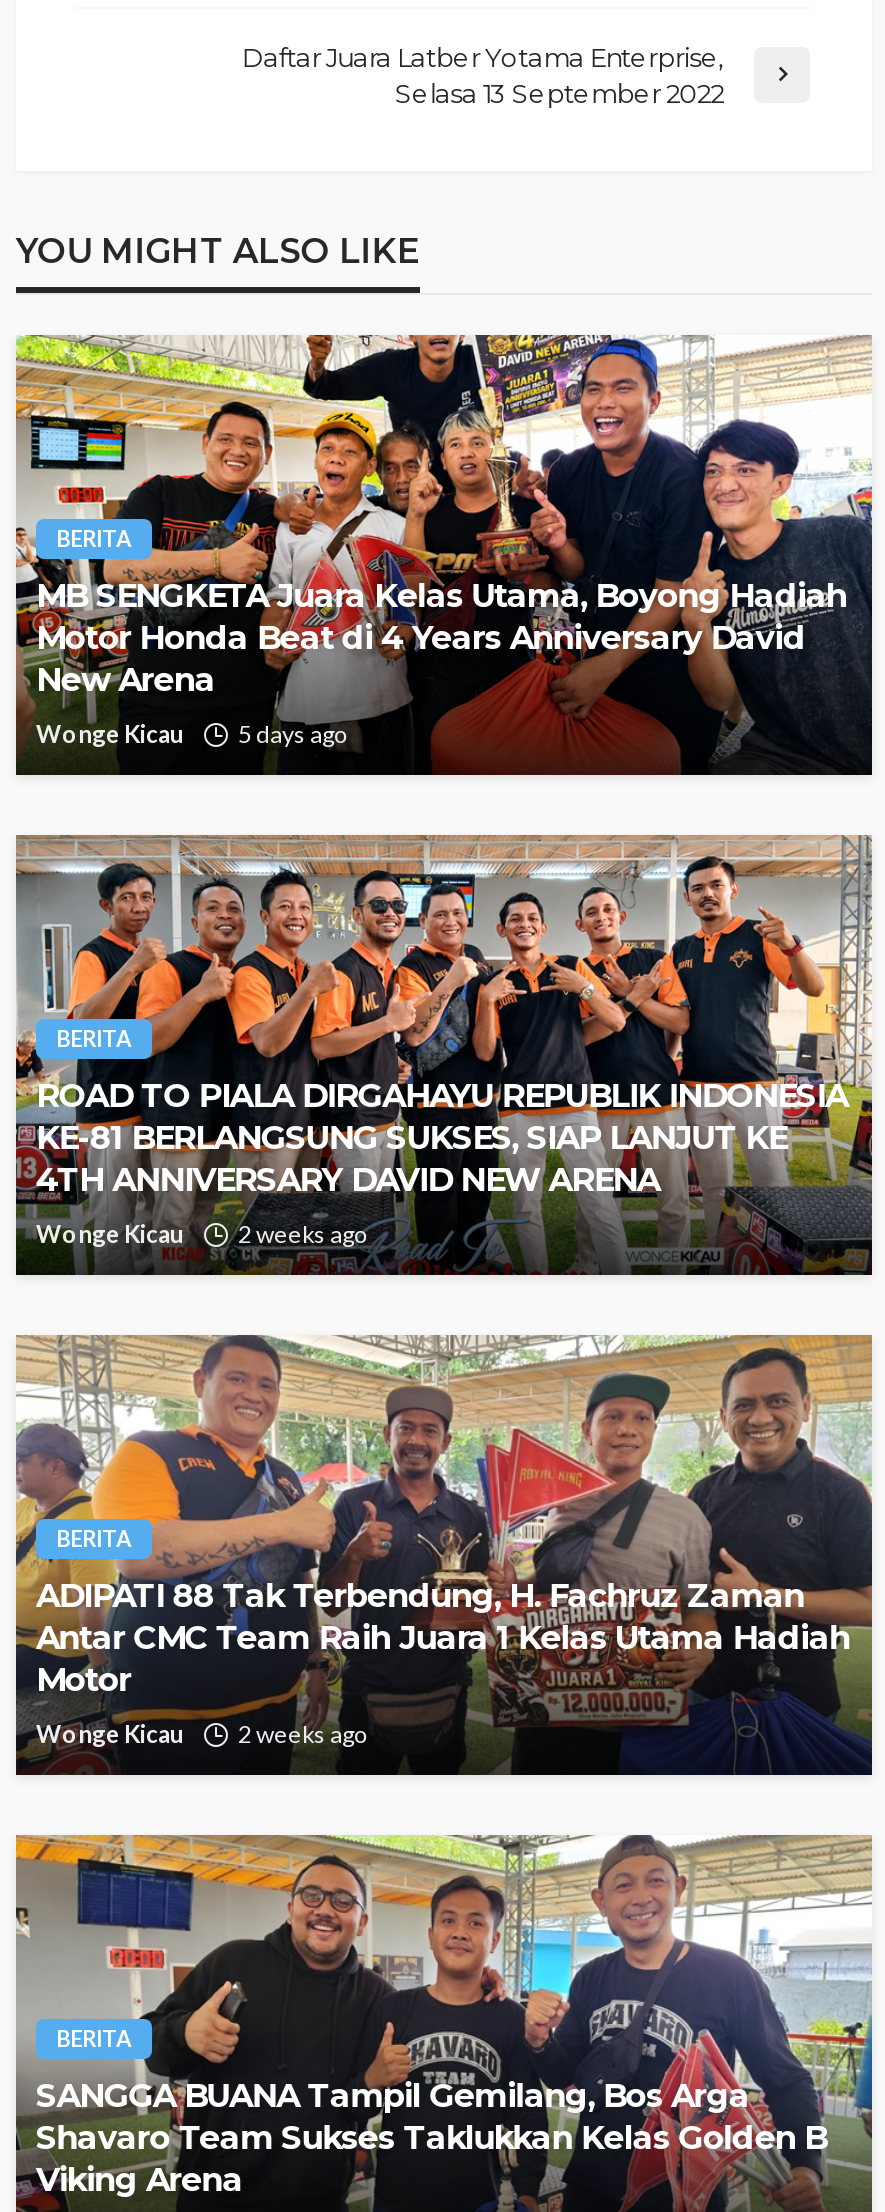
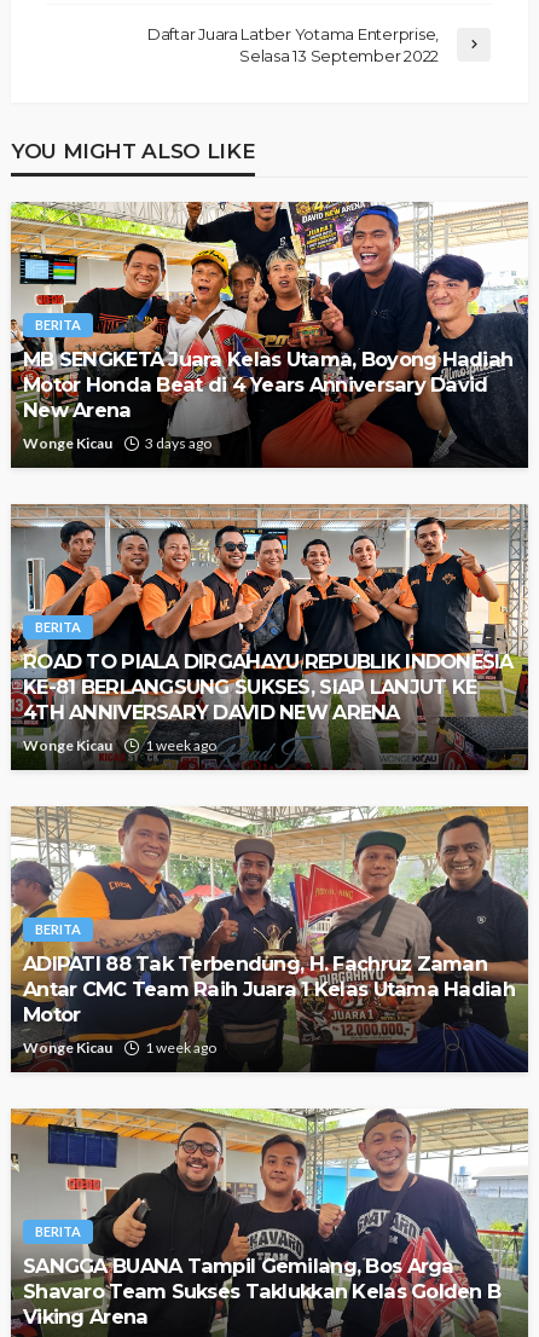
- Wonge Kicau 5 days ago
+ Wonge Kicau 3 days ago

- Wonge Kicau 2 weeks ago
+ Wonge Kicau 1 week ago

- Wonge Kicau 2 weeks ago
+ Wonge Kicau 1 week ago
